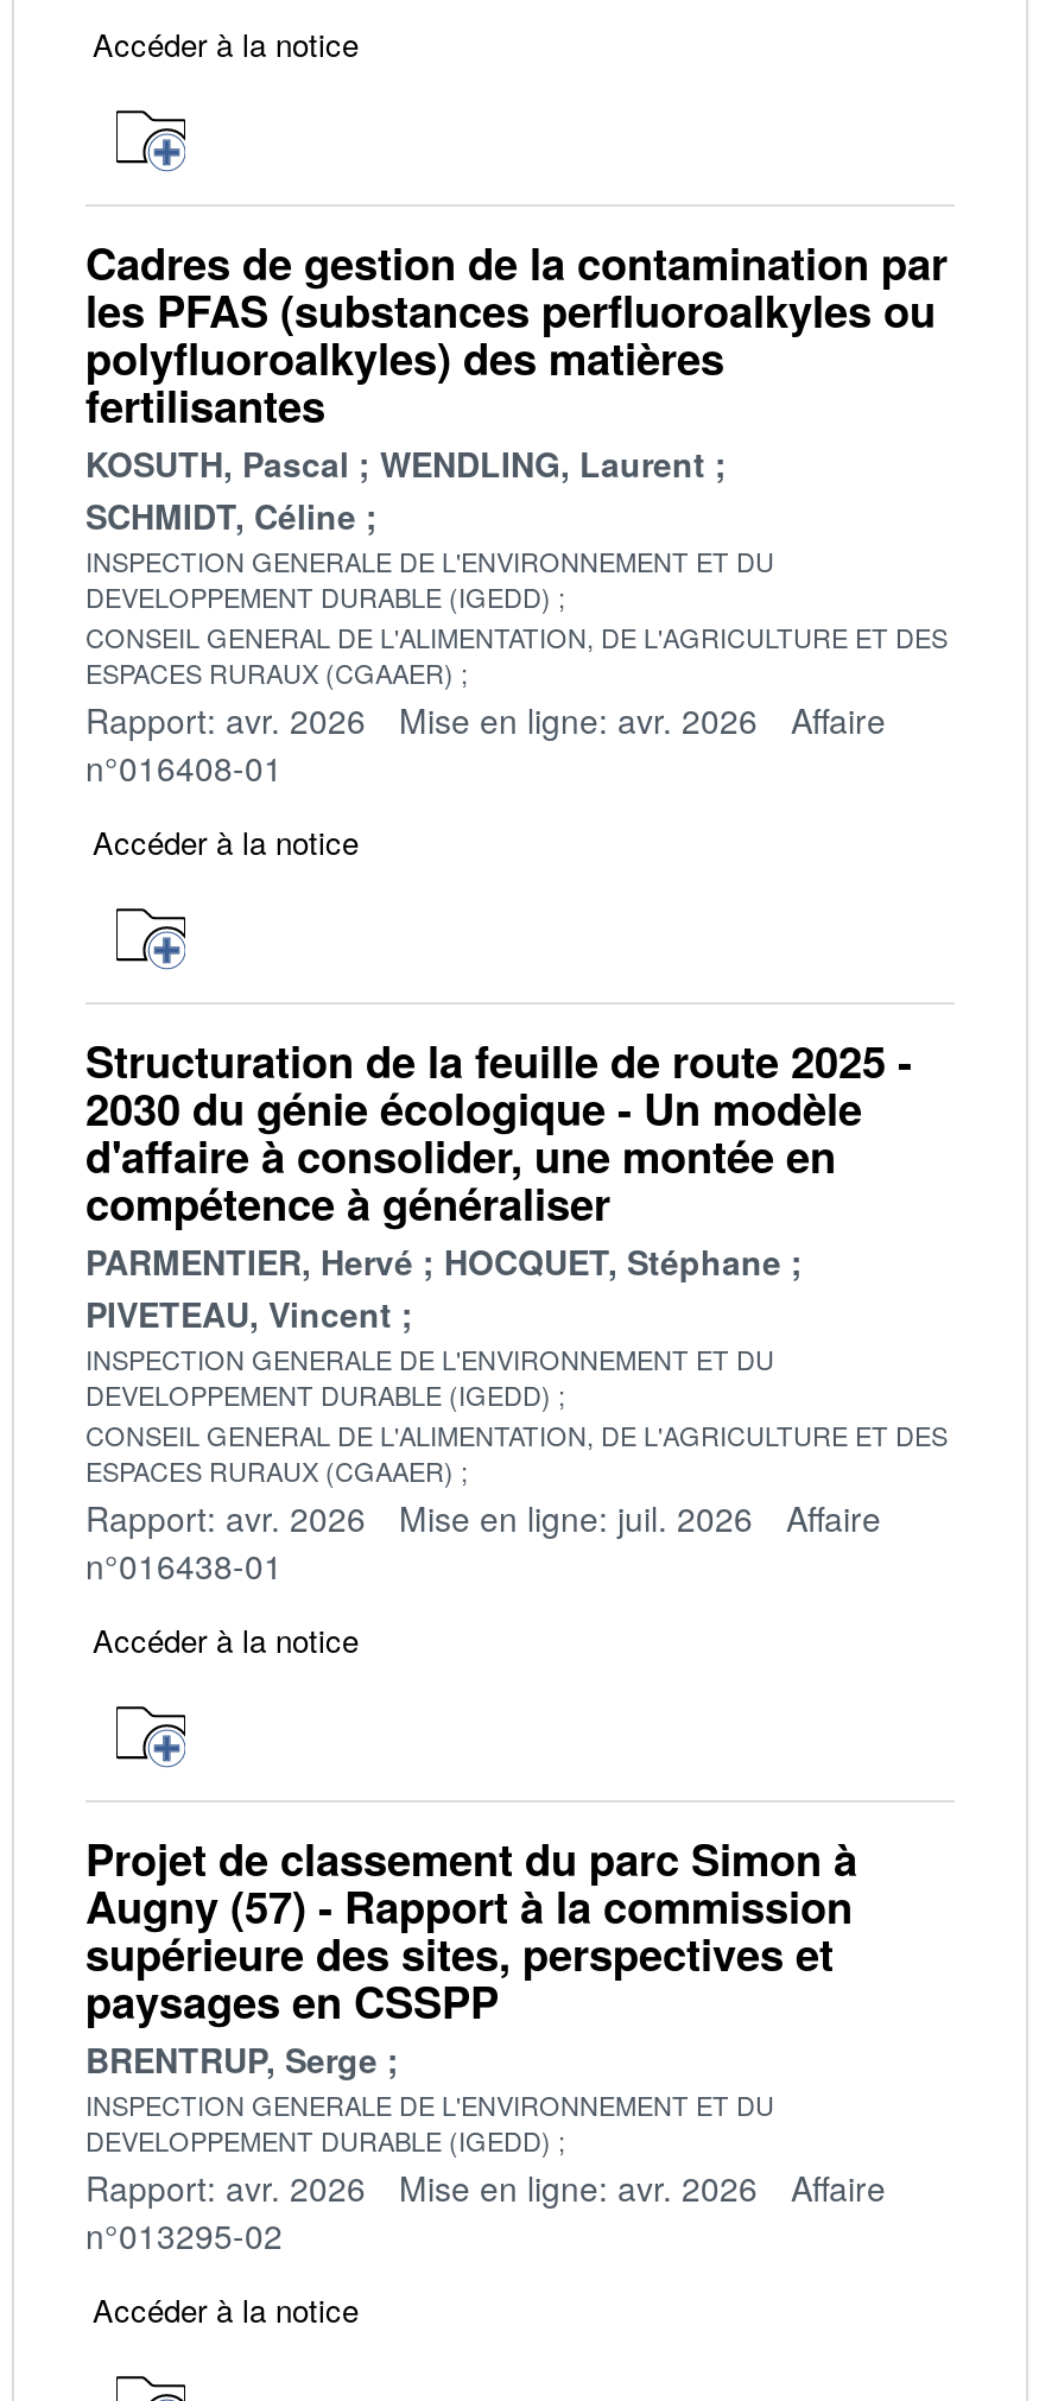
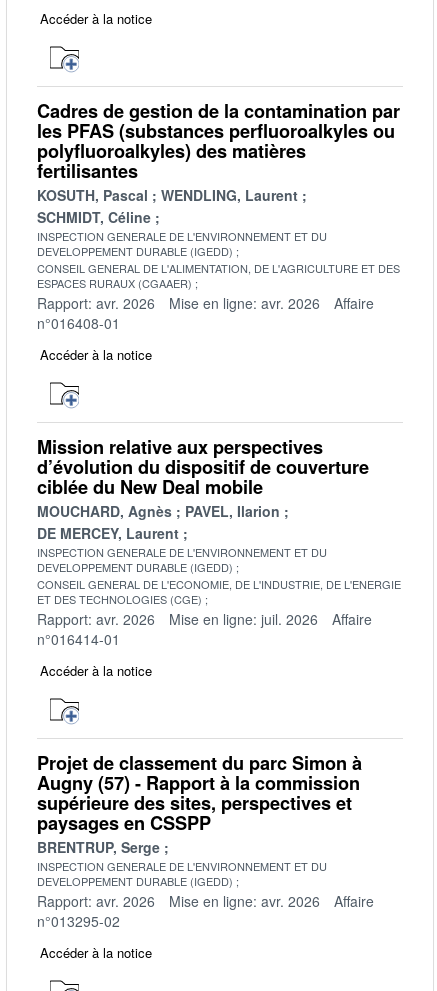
- Structuration de la feuille de route 2025 -
- 2030 du génie écologique - Un modèle
- d'affaire à consolider, une montée en
- compétence à généraliser
- PARMENTIER, Hervé
- HOCQUET, Stéphane
- PIVETEAU, Vincent
+ Mission relative aux perspectives
+ d’évolution du dispositif de couverture
+ ciblée du New Deal mobile
+ MOUCHARD, Agnès
+ PAVEL, Ilarion
+ DE MERCEY, Laurent

- CONSEIL GENERAL DE L'ALIMENTATION, DE L'AGRICULTURE ET DES
- ESPACES RURAUX (CGAAER)
+ CONSEIL GENERAL DE L'ECONOMIE, DE L'INDUSTRIE, DE L'ENERGIE
+ ET DES TECHNOLOGIES (CGE)

- n°016438-01
+ n°016414-01
